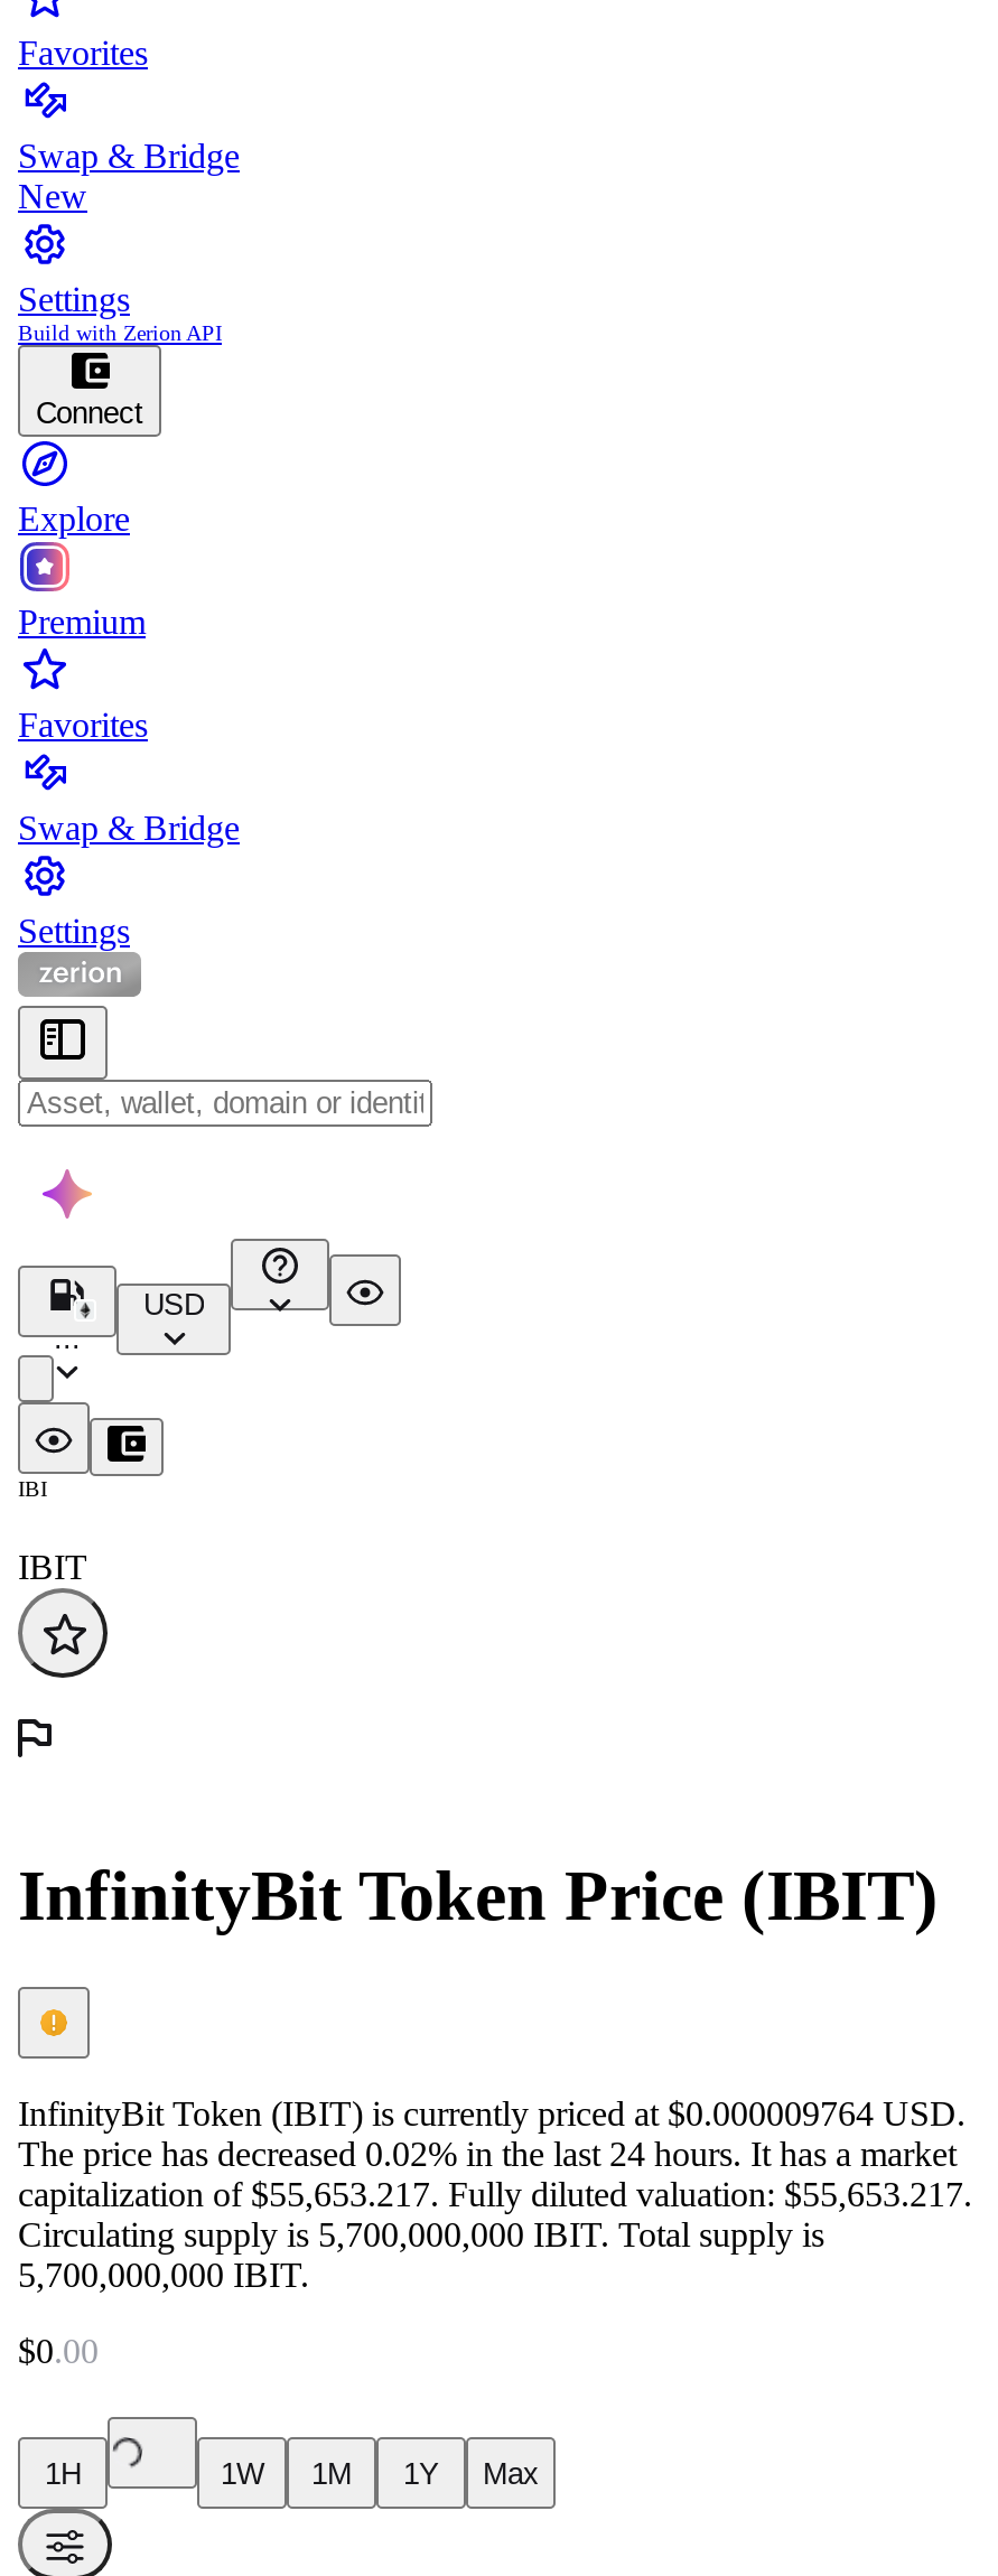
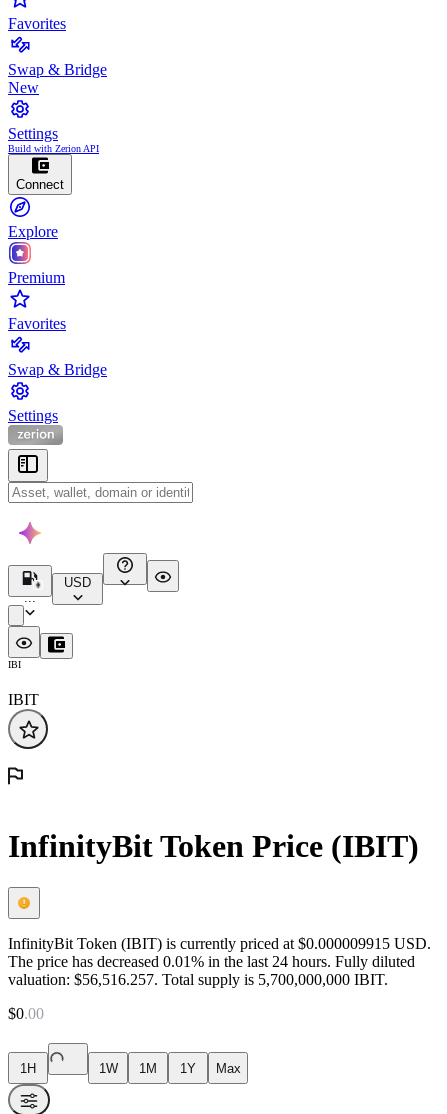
- InfinityBit Token (IBIT) is currently priced at $0.000009764 USD.
- The price has decreased 0.02% in the last 24 hours. It has a market
- capitalization of $55,653.217. Fully diluted valuation: $55,653.217.
- Circulating supply is 5,700,000,000 IBIT. Total supply is
- 5,700,000,000 IBIT.
+ InfinityBit Token (IBIT) is currently priced at $0.000009915 USD.
+ The price has decreased 0.01% in the last 24 hours. Fully diluted
+ valuation: $56,516.257. Total supply is 5,700,000,000 IBIT.
